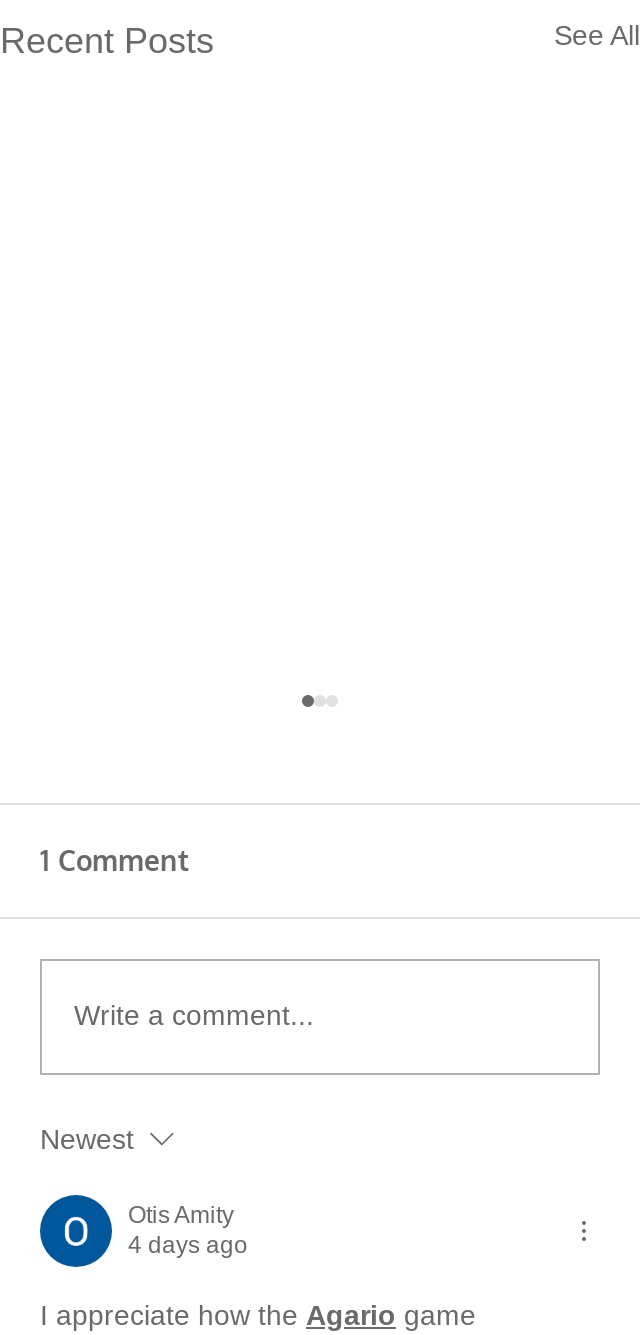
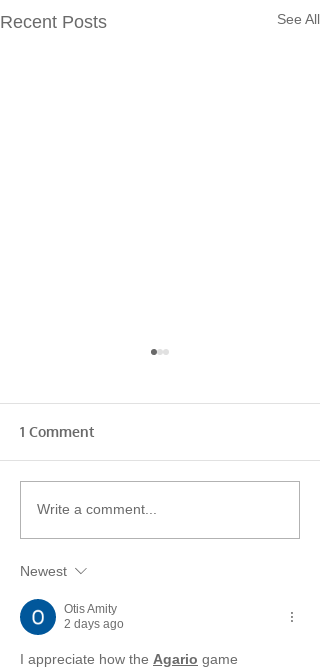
- 4 days ago
+ 2 days ago
